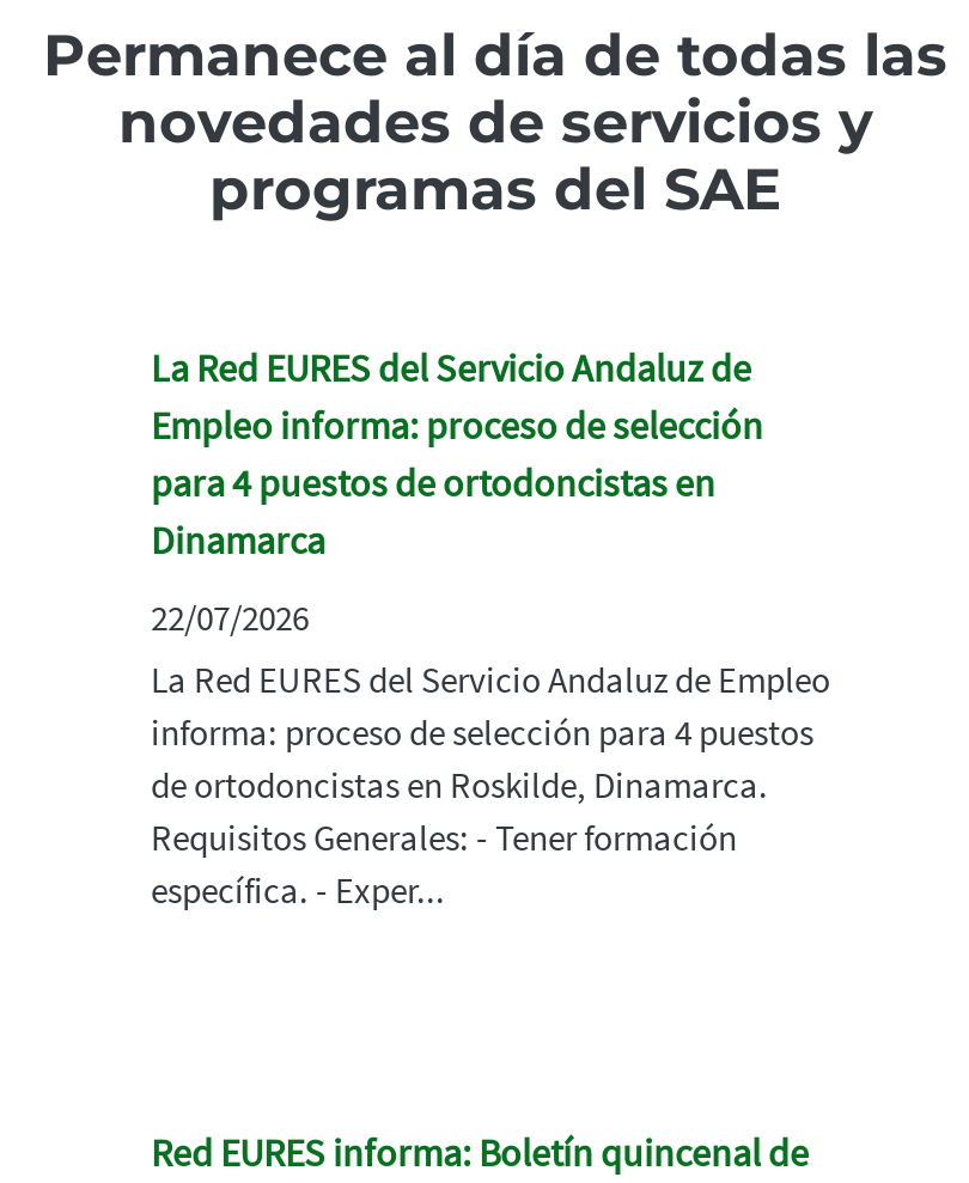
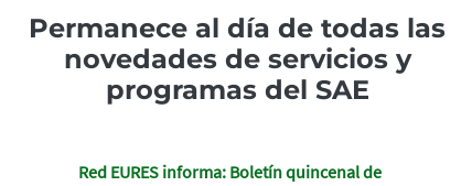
- La Red EURES del Servicio Andaluz de
- Empleo informa: proceso de selección
- para 4 puestos de ortodoncistas en
- Dinamarca
- 22/07/2026
- La Red EURES del Servicio Andaluz de Empleo
- informa: proceso de selección para 4 puestos
- de ortodoncistas en Roskilde, Dinamarca.
- Requisitos Generales: - Tener formación
- específica. - Exper...
